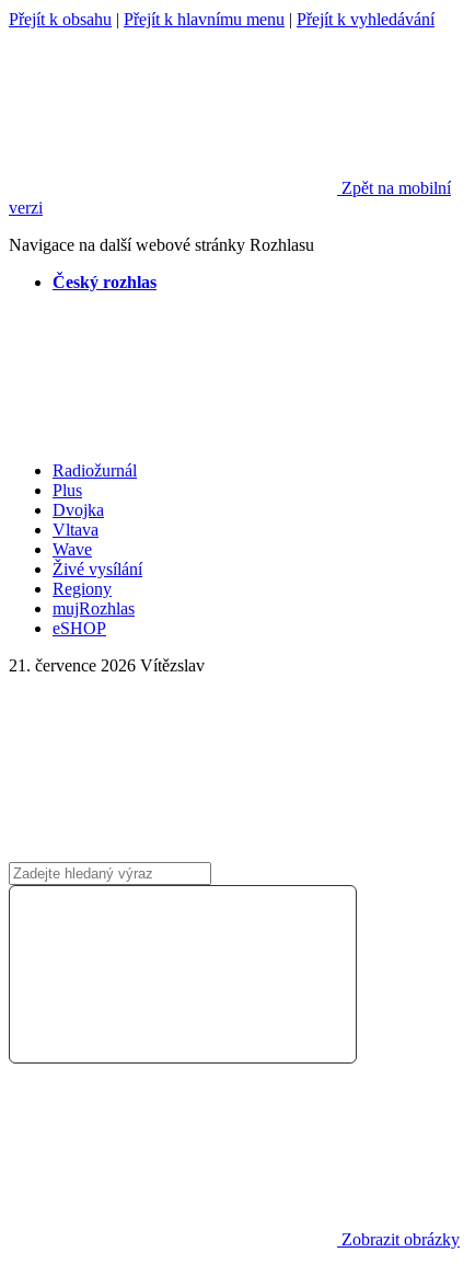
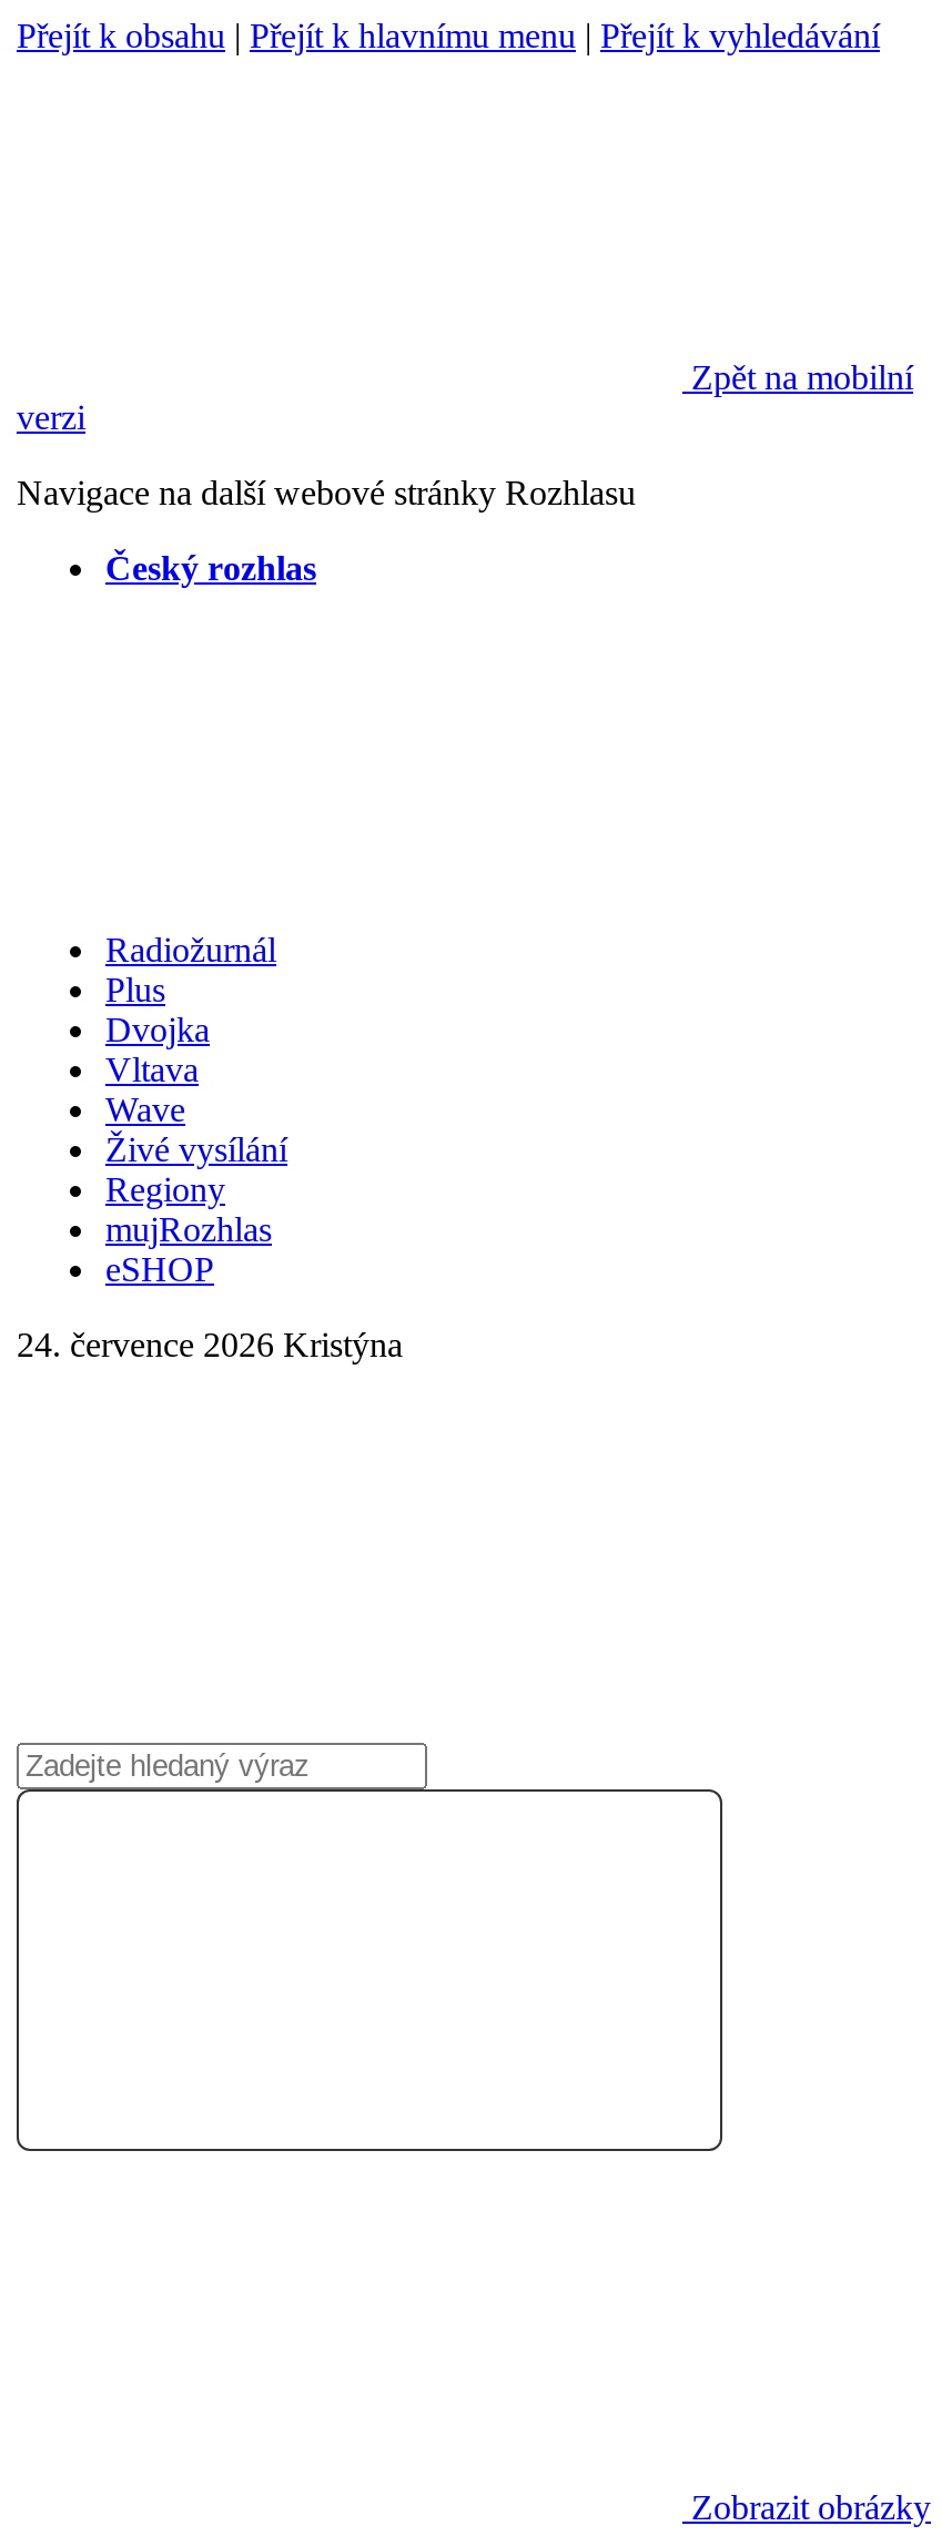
- 21. července 2026 Vítězslav
+ 24. července 2026 Kristýna
